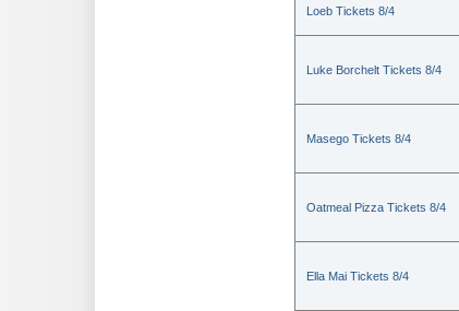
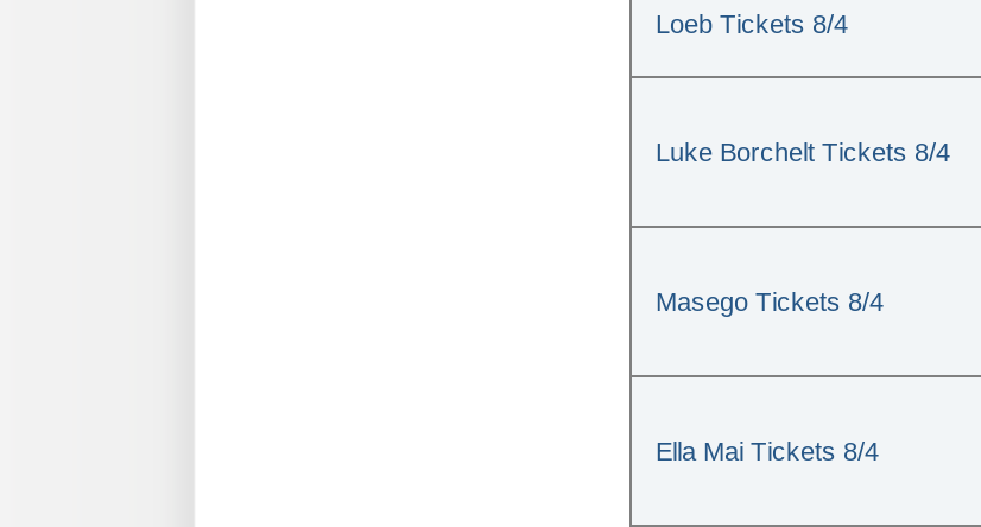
- Oatmeal Pizza Tickets 8/4
